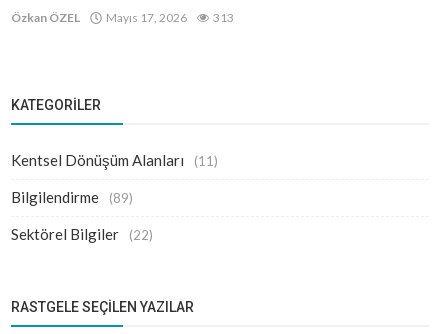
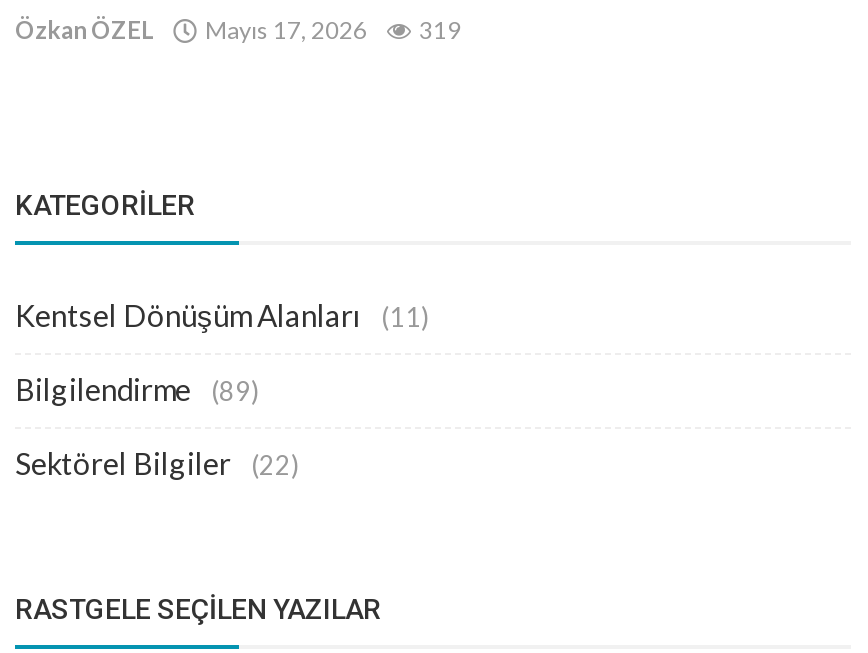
- Özkan ÖZEL Mayıs 17, 2026 313
+ Özkan ÖZEL Mayıs 17, 2026 319
